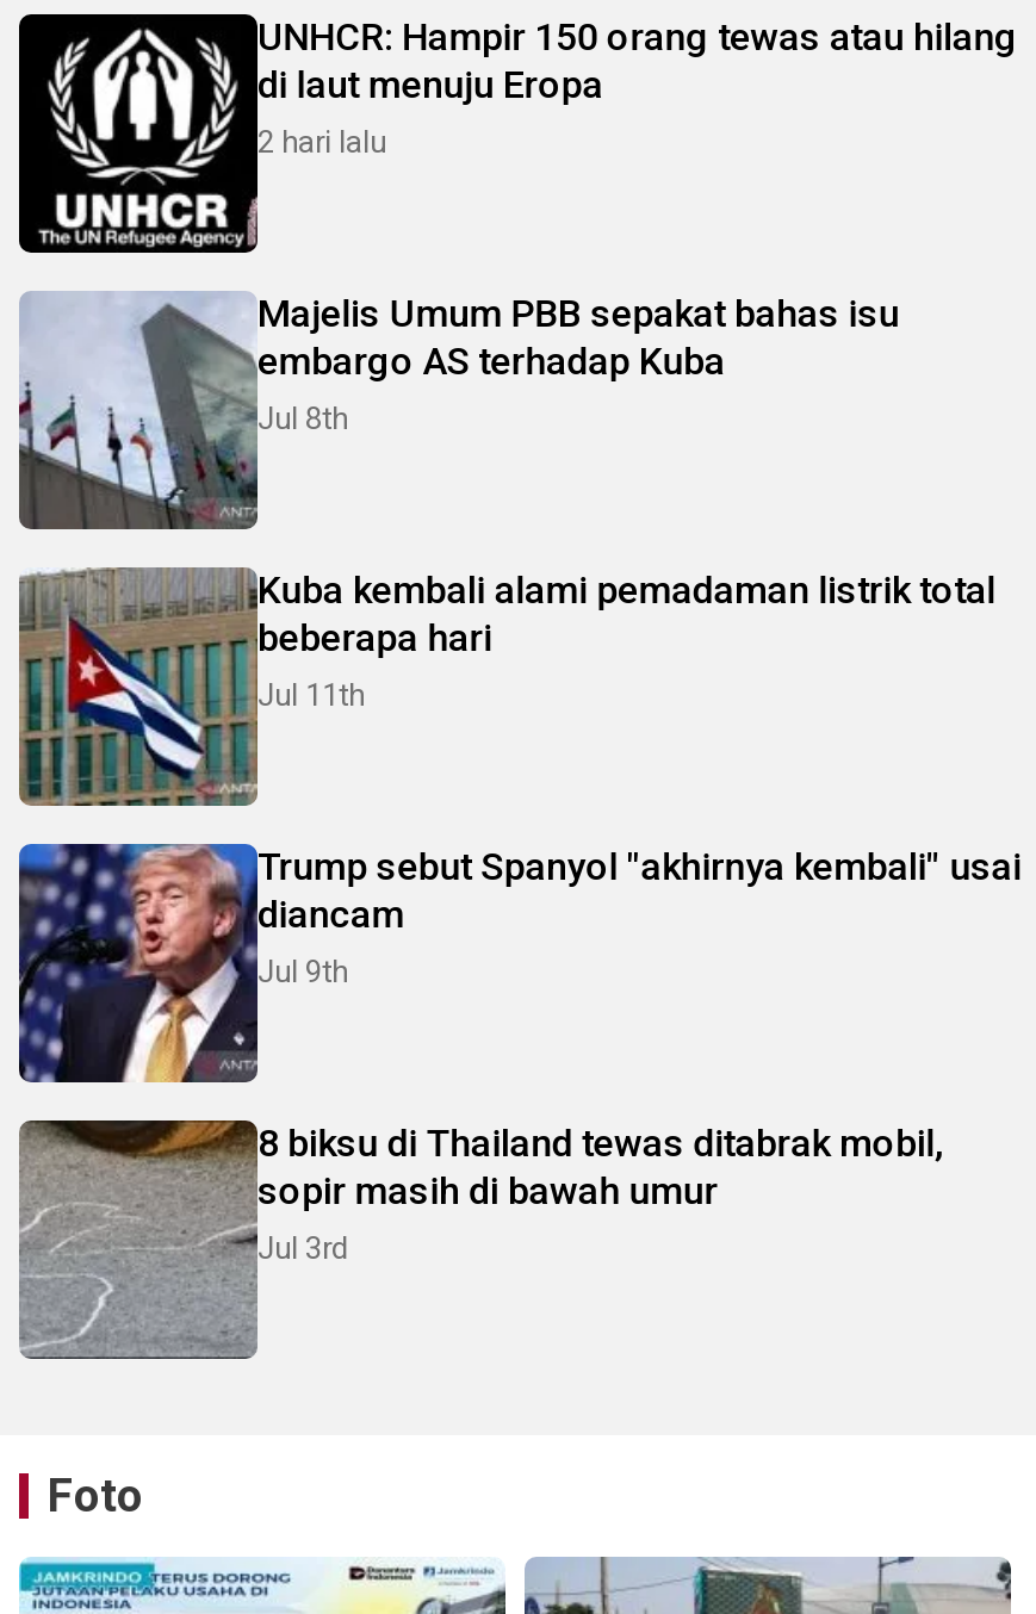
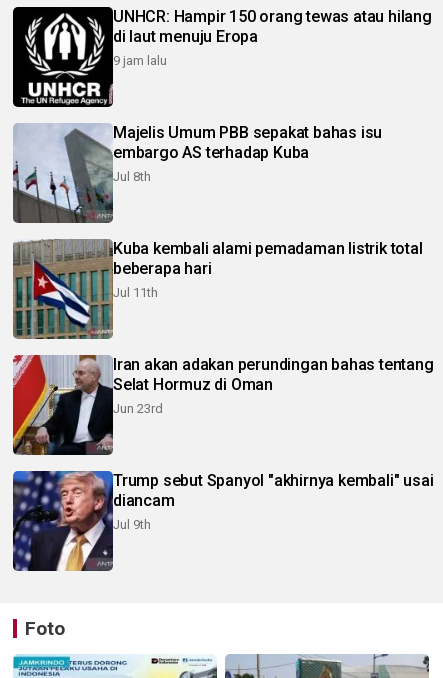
- 2 hari lalu
+ 9 jam lalu

+ [image]
+ Iran akan adakan perundingan bahas tentang
+ Selat Hormuz di Oman
+ Jun 23rd

moved down: [image] | Trump sebut Spanyol "akhirnya kembali" usai | diancam | Jul 9th

- [image]
- 8 biksu di Thailand tewas ditabrak mobil,
- sopir masih di bawah umur
- Jul 3rd
